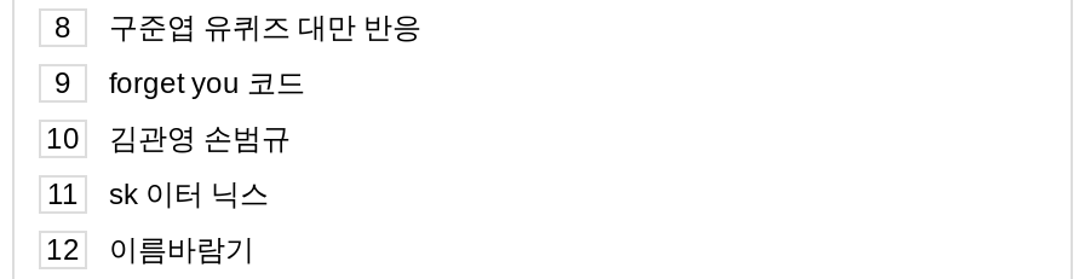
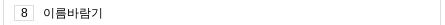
- 구준엽 유퀴즈 대만 반응
- 9
- forget you 코드
- 10
- 김관영 손범규
- 11
- sk 이터 닉스
- 12
